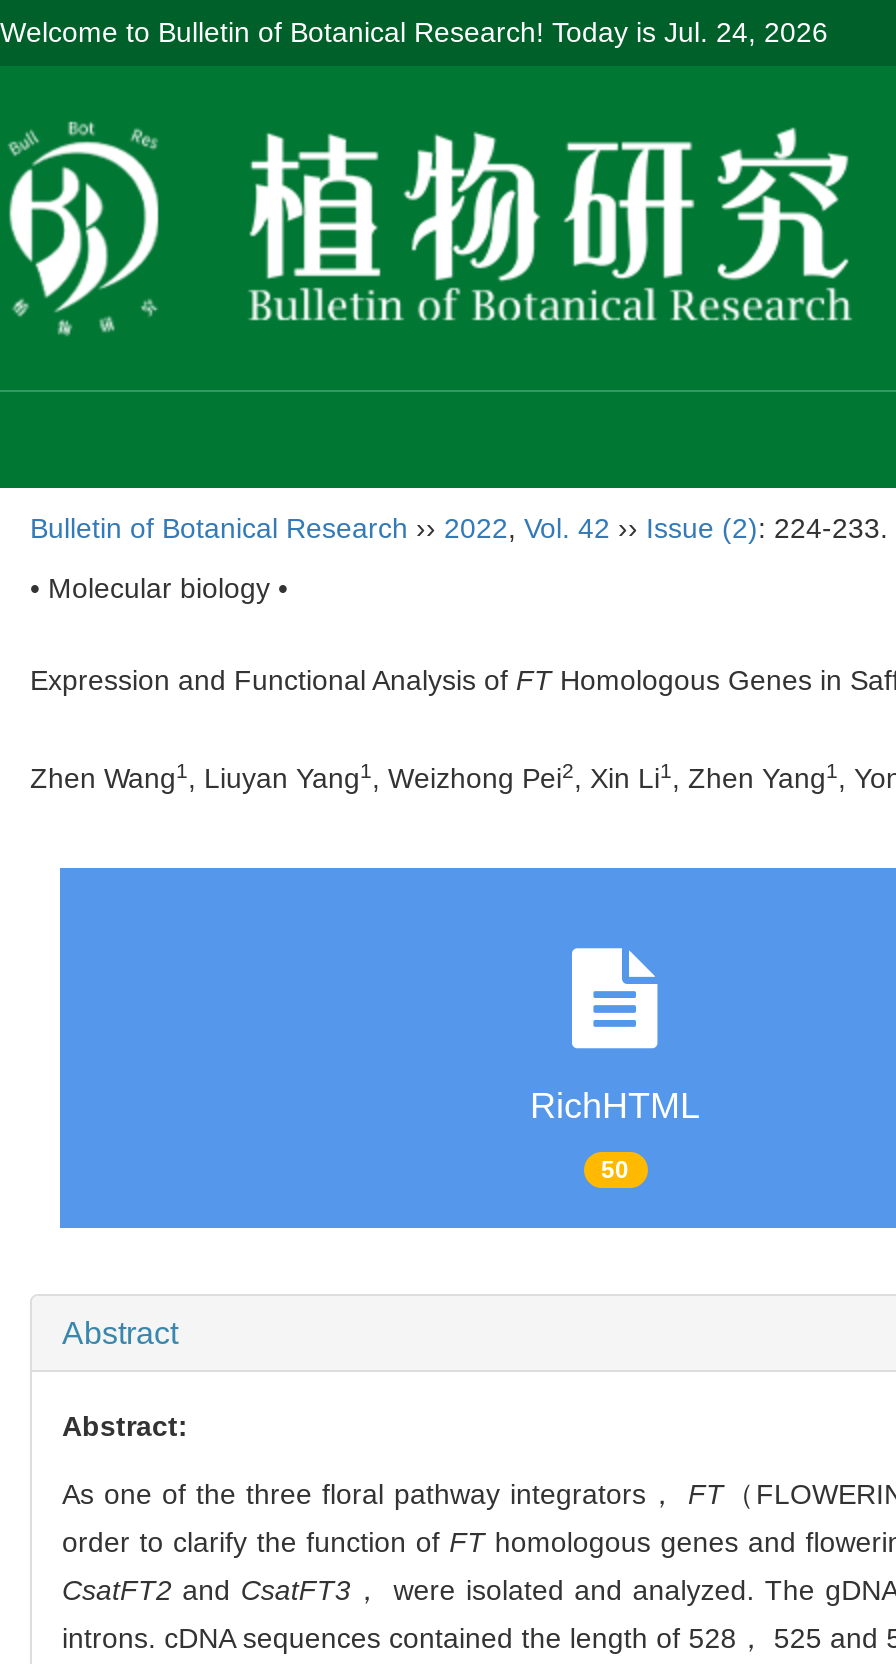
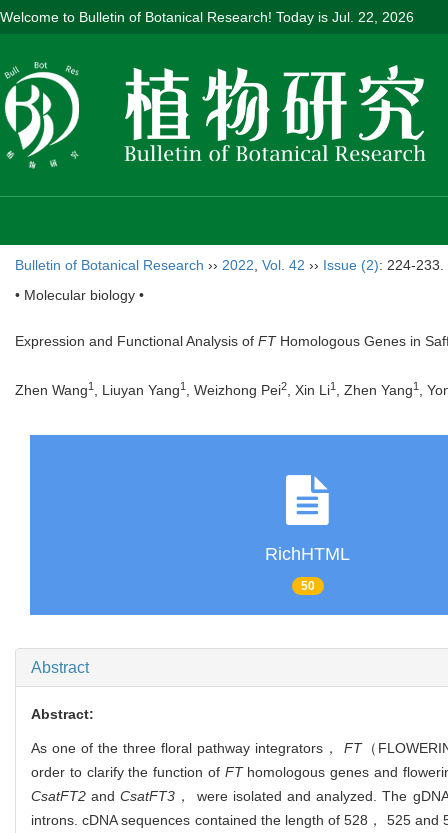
- Welcome to Bulletin of Botanical Research! Today is Jul. 24, 2026
+ Welcome to Bulletin of Botanical Research! Today is Jul. 22, 2026
